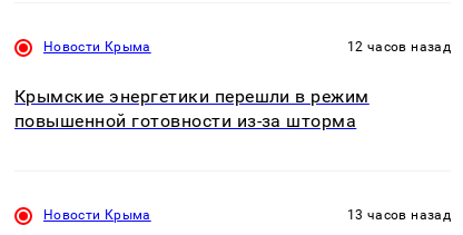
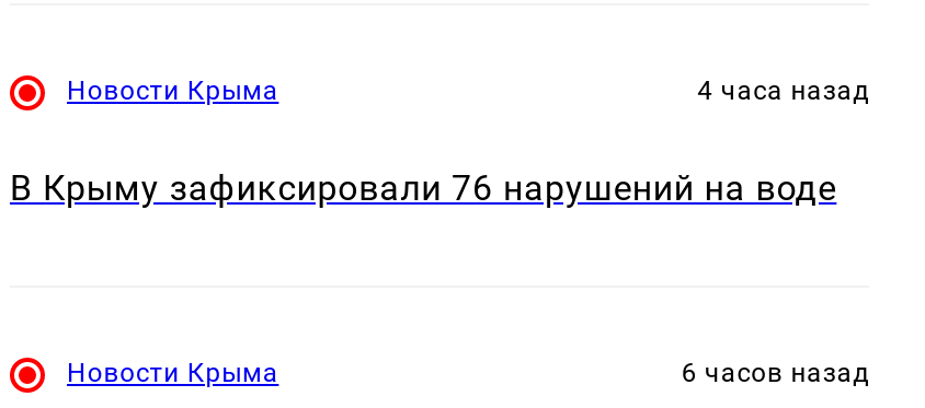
- 12 часов назад
+ 4 часа назад

- Крымские энергетики перешли в режим
- повышенной готовности из-за шторма
+ В Крыму зафиксировали 76 нарушений на воде

- 13 часов назад
+ 6 часов назад
